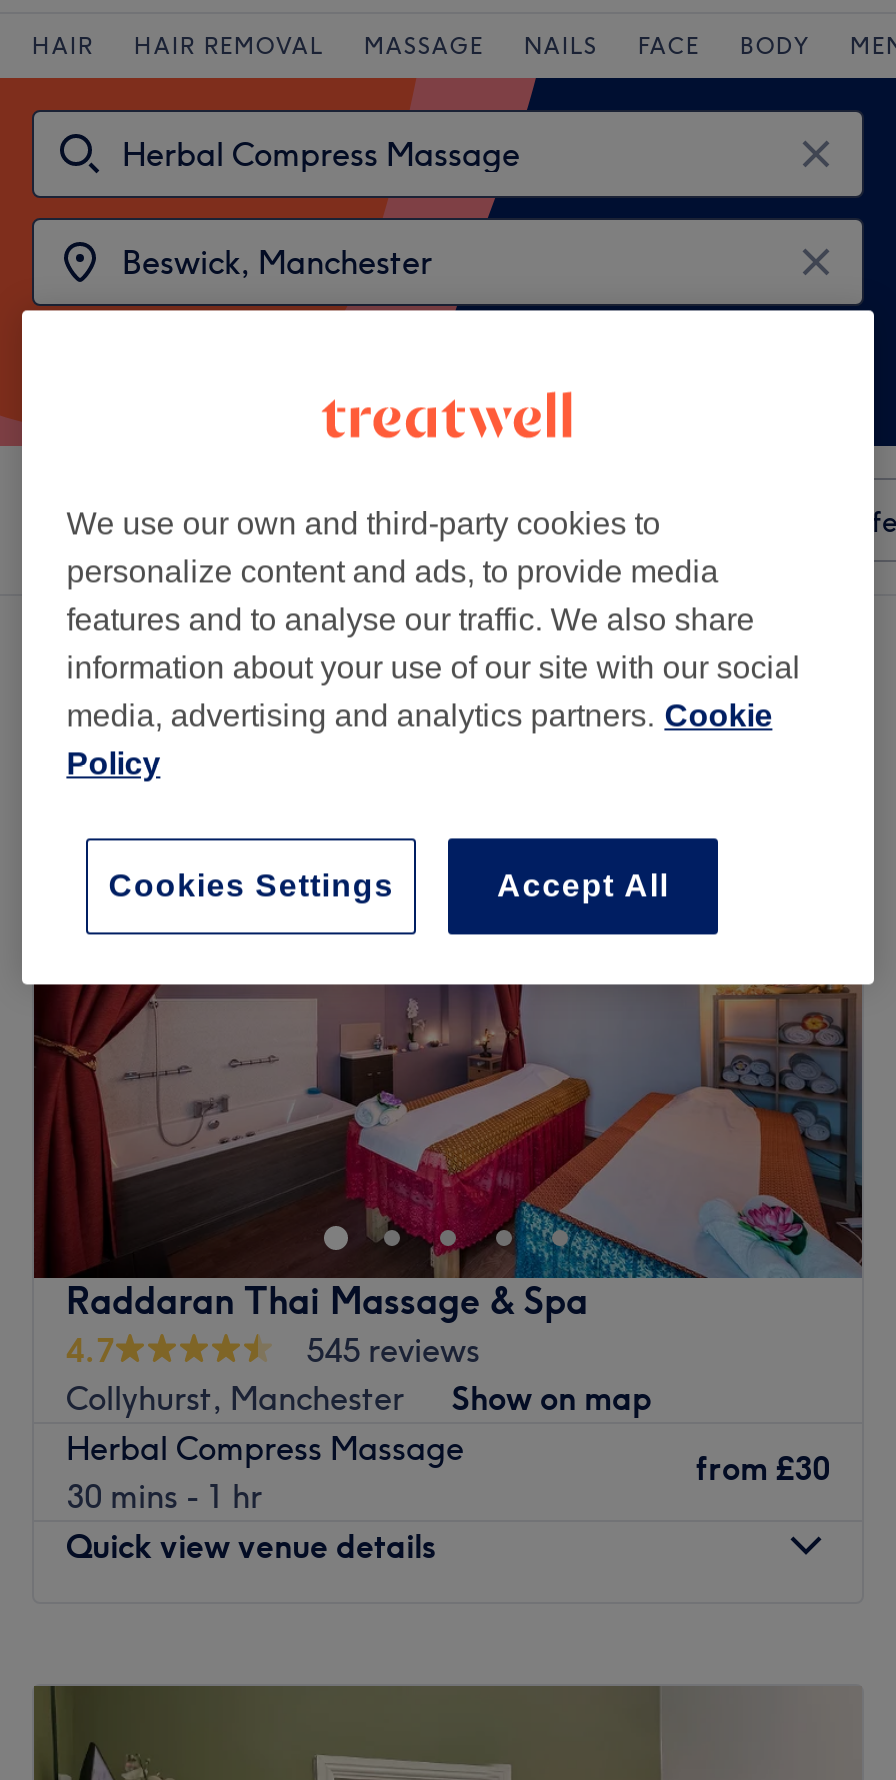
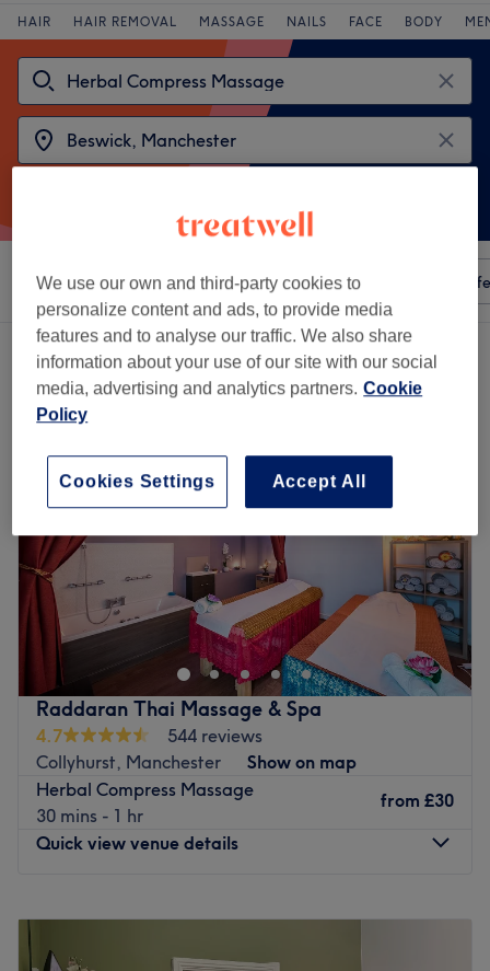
- 545 reviews
+ 544 reviews
